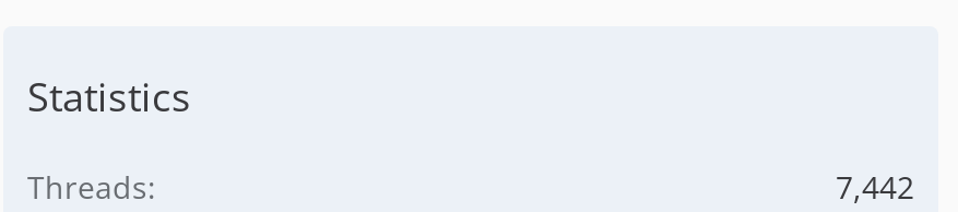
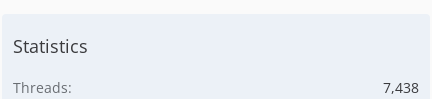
- 7,442
+ 7,438
